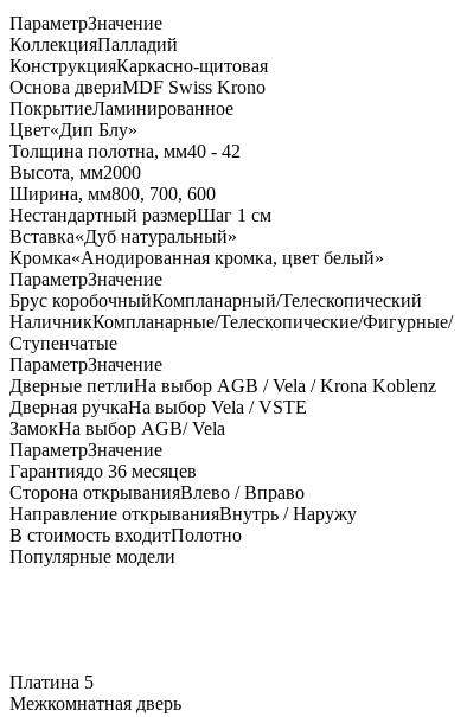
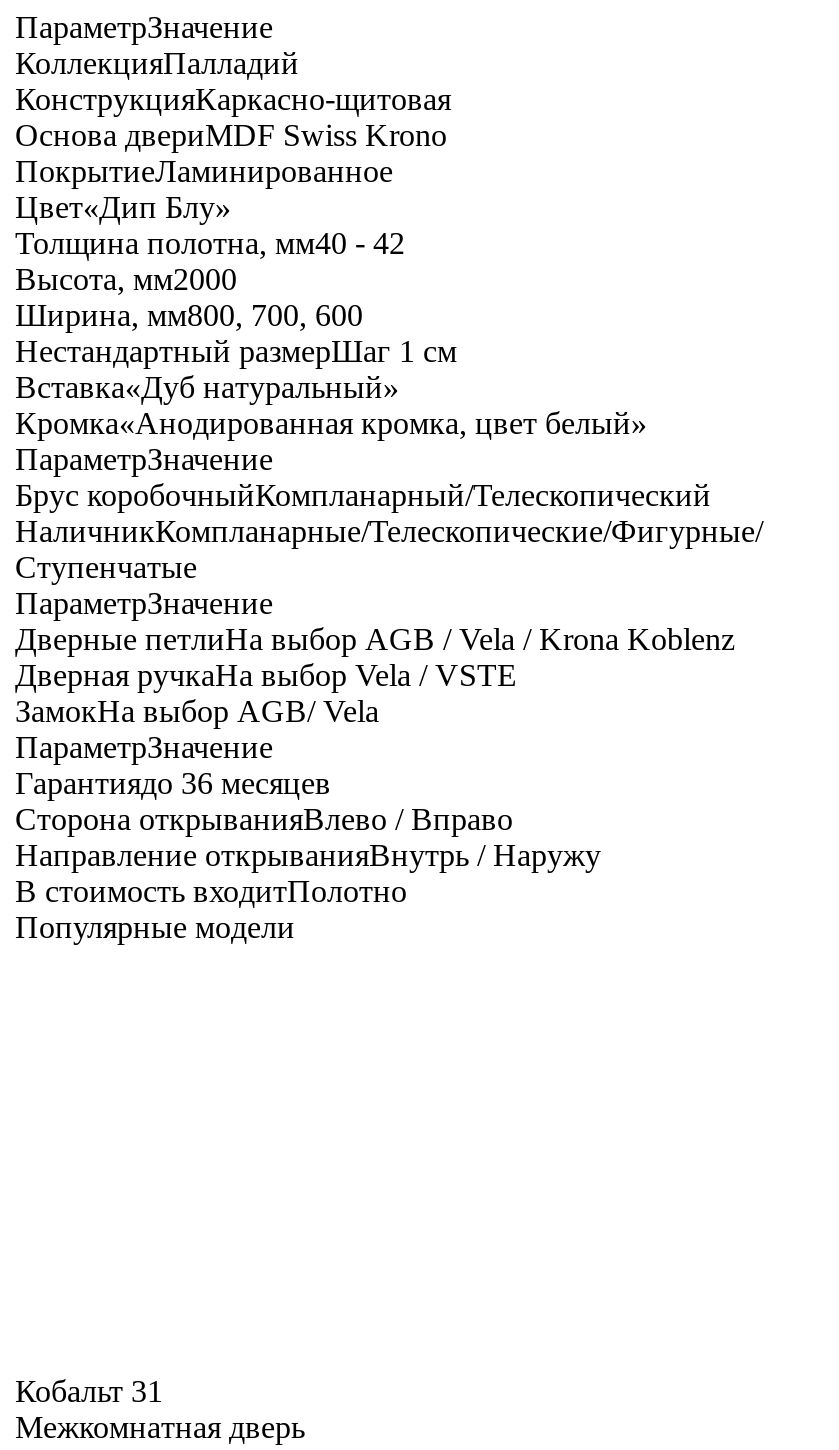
- Платина 5
+ Кобальт 31
